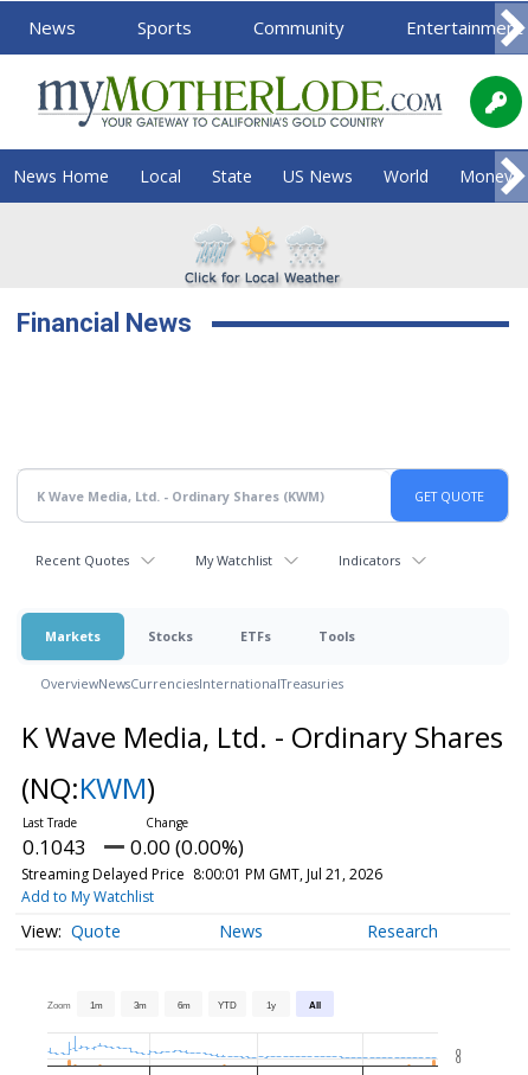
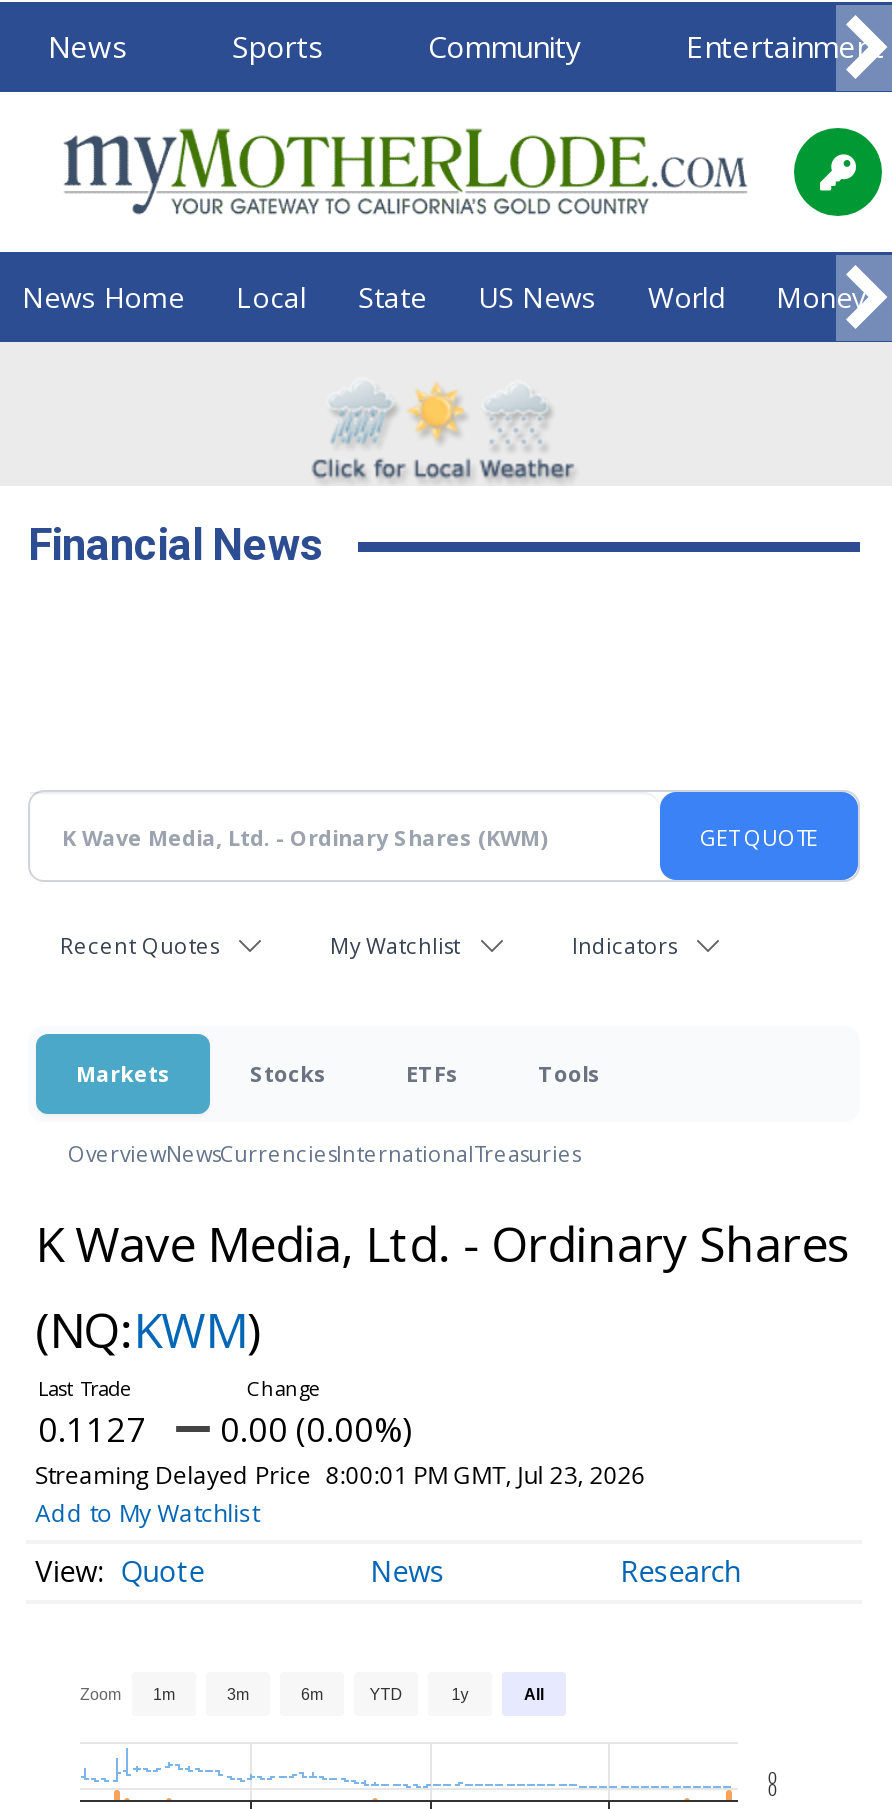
- 0.1043 0.00 (0.00%)
+ 0.1127 0.00 (0.00%)

- Streaming Delayed Price 8:00:01 PM GMT, Jul 21, 2026
+ Streaming Delayed Price 8:00:01 PM GMT, Jul 23, 2026
